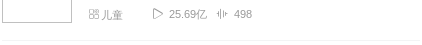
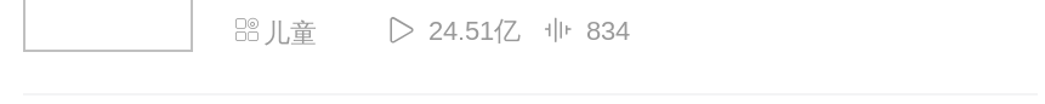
- 25.69亿
- 498
+ 24.51亿
+ 834
